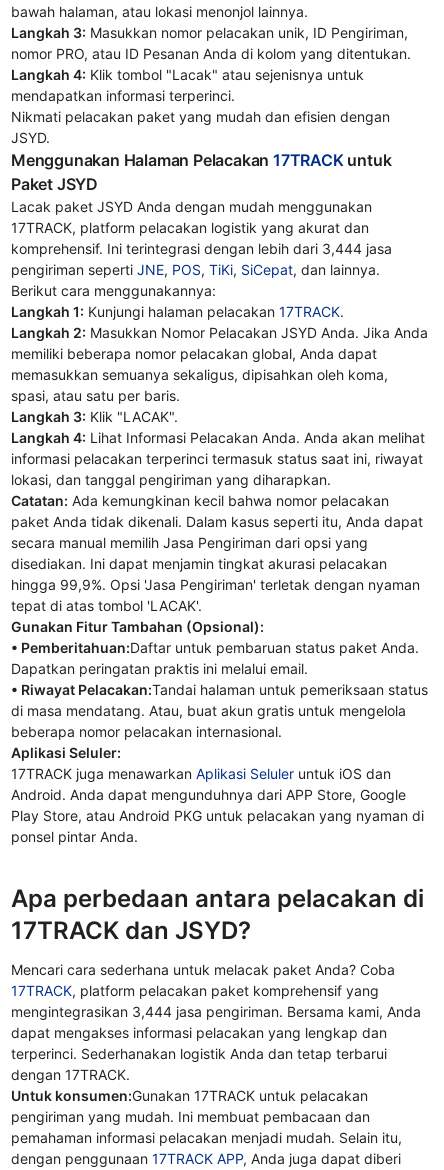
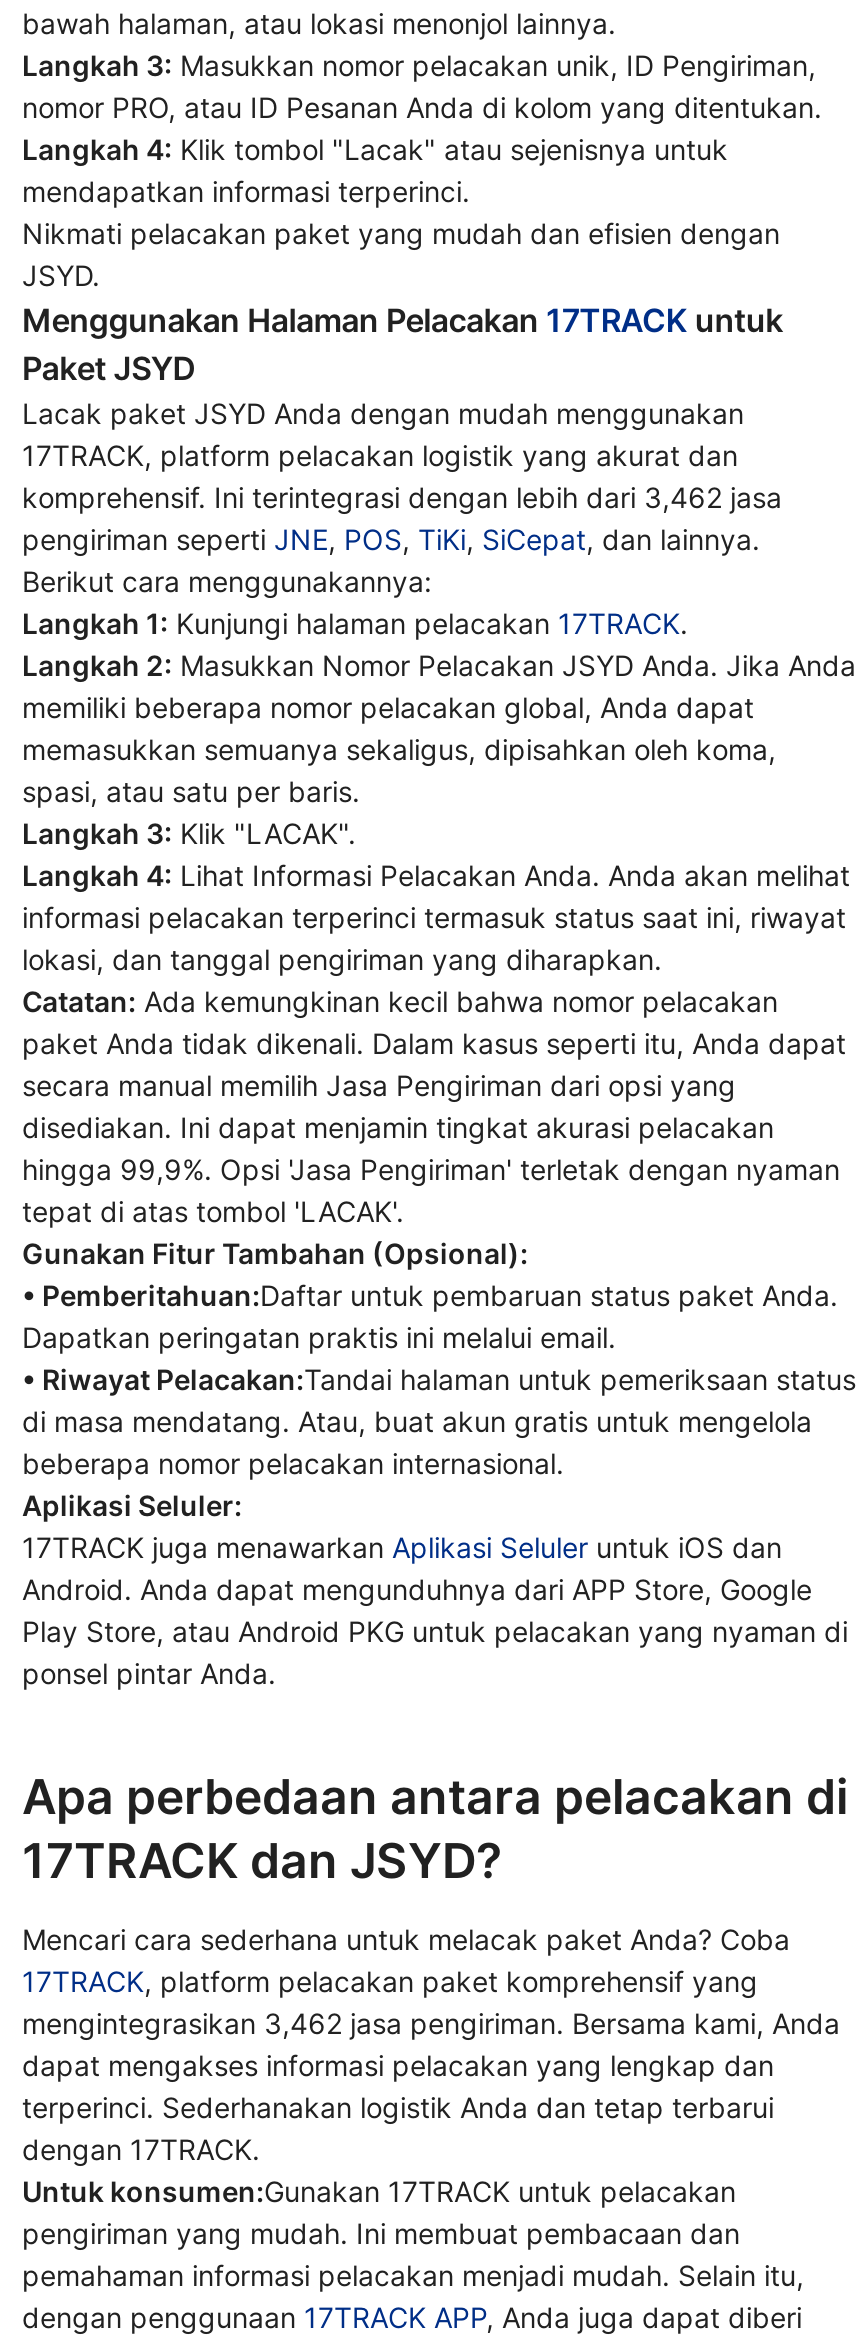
- komprehensif. Ini terintegrasi dengan lebih dari 3,444 jasa
+ komprehensif. Ini terintegrasi dengan lebih dari 3,462 jasa

- mengintegrasikan 3,444 jasa pengiriman. Bersama kami, Anda
+ mengintegrasikan 3,462 jasa pengiriman. Bersama kami, Anda
